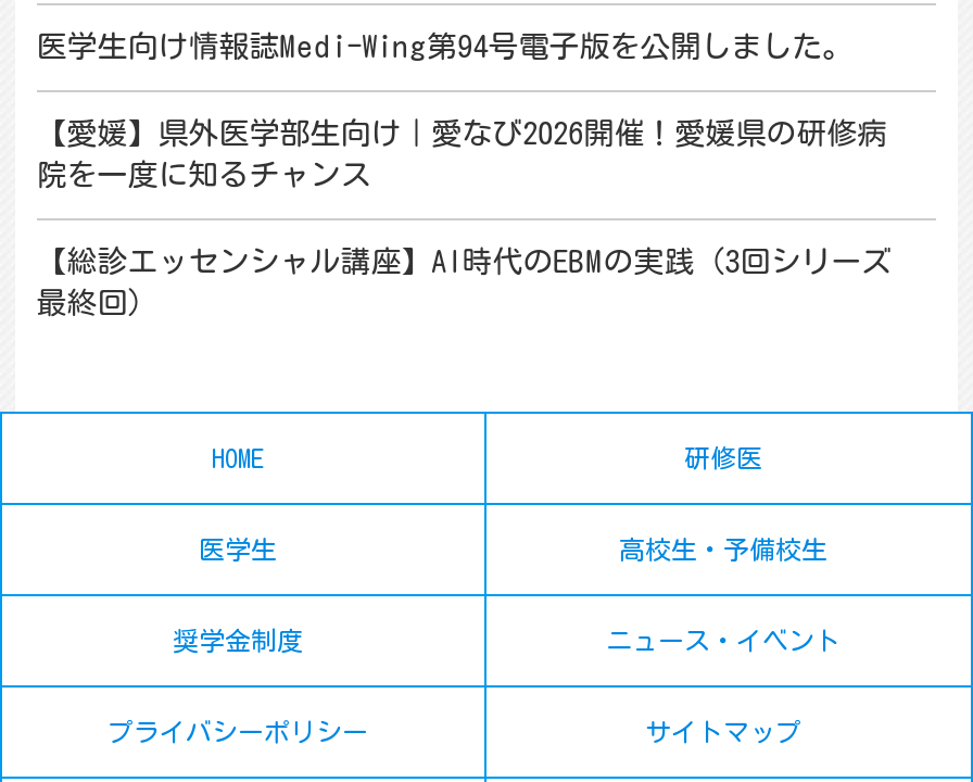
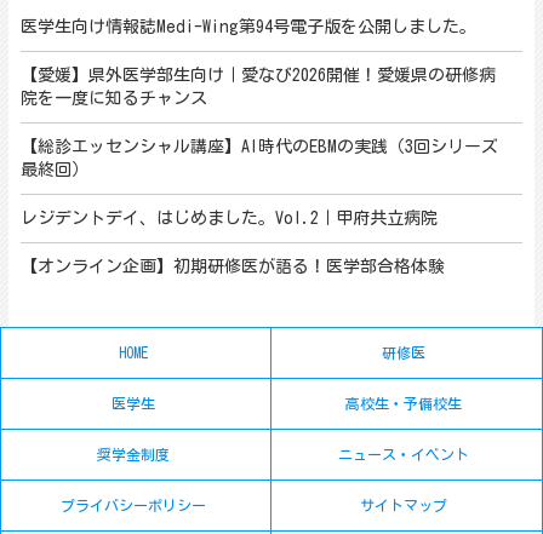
+ レジデントデイ、はじめました。Vol.2｜甲府共立病院
+ 【オンライン企画】初期研修医が語る！医学部合格体験
